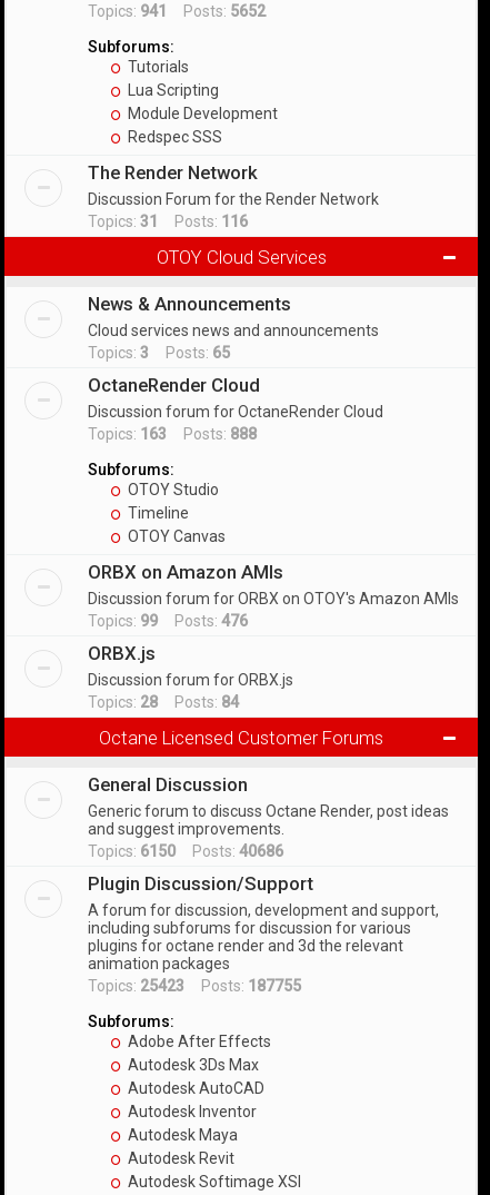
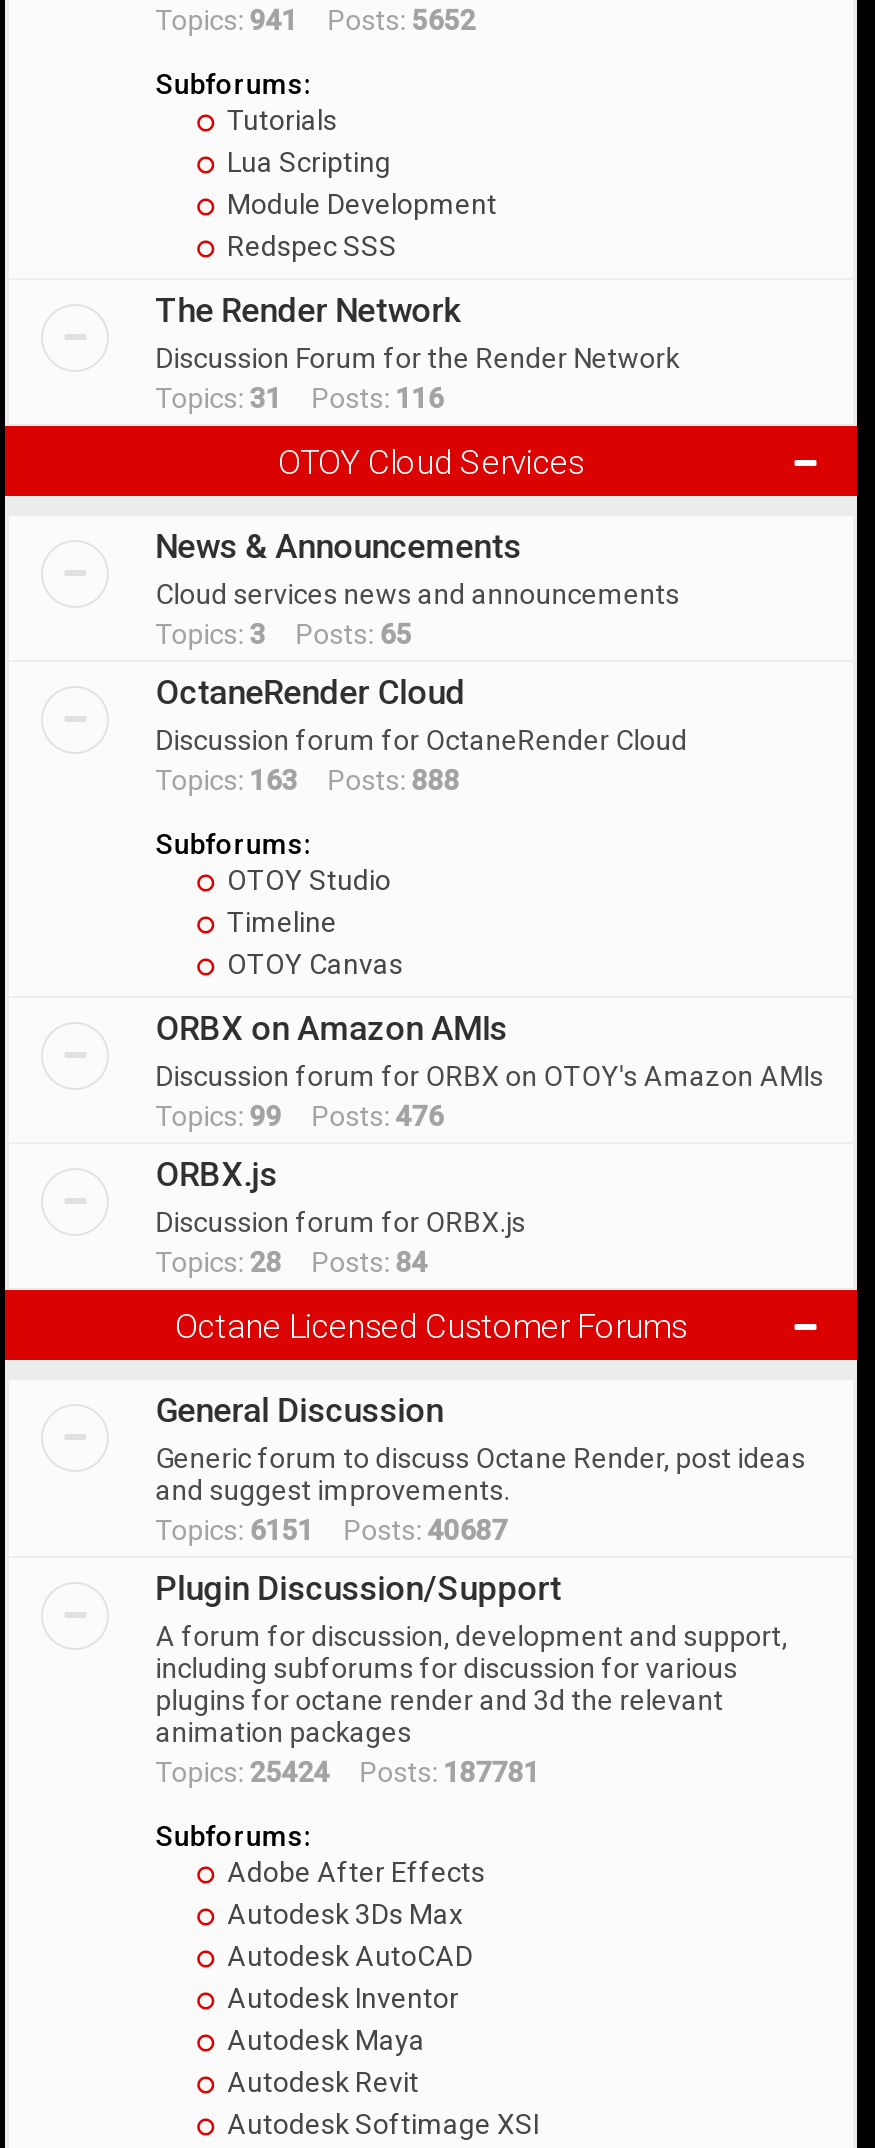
- Topics: 6150 Posts: 40686
+ Topics: 6151 Posts: 40687

- Topics: 25423 Posts: 187755
+ Topics: 25424 Posts: 187781
